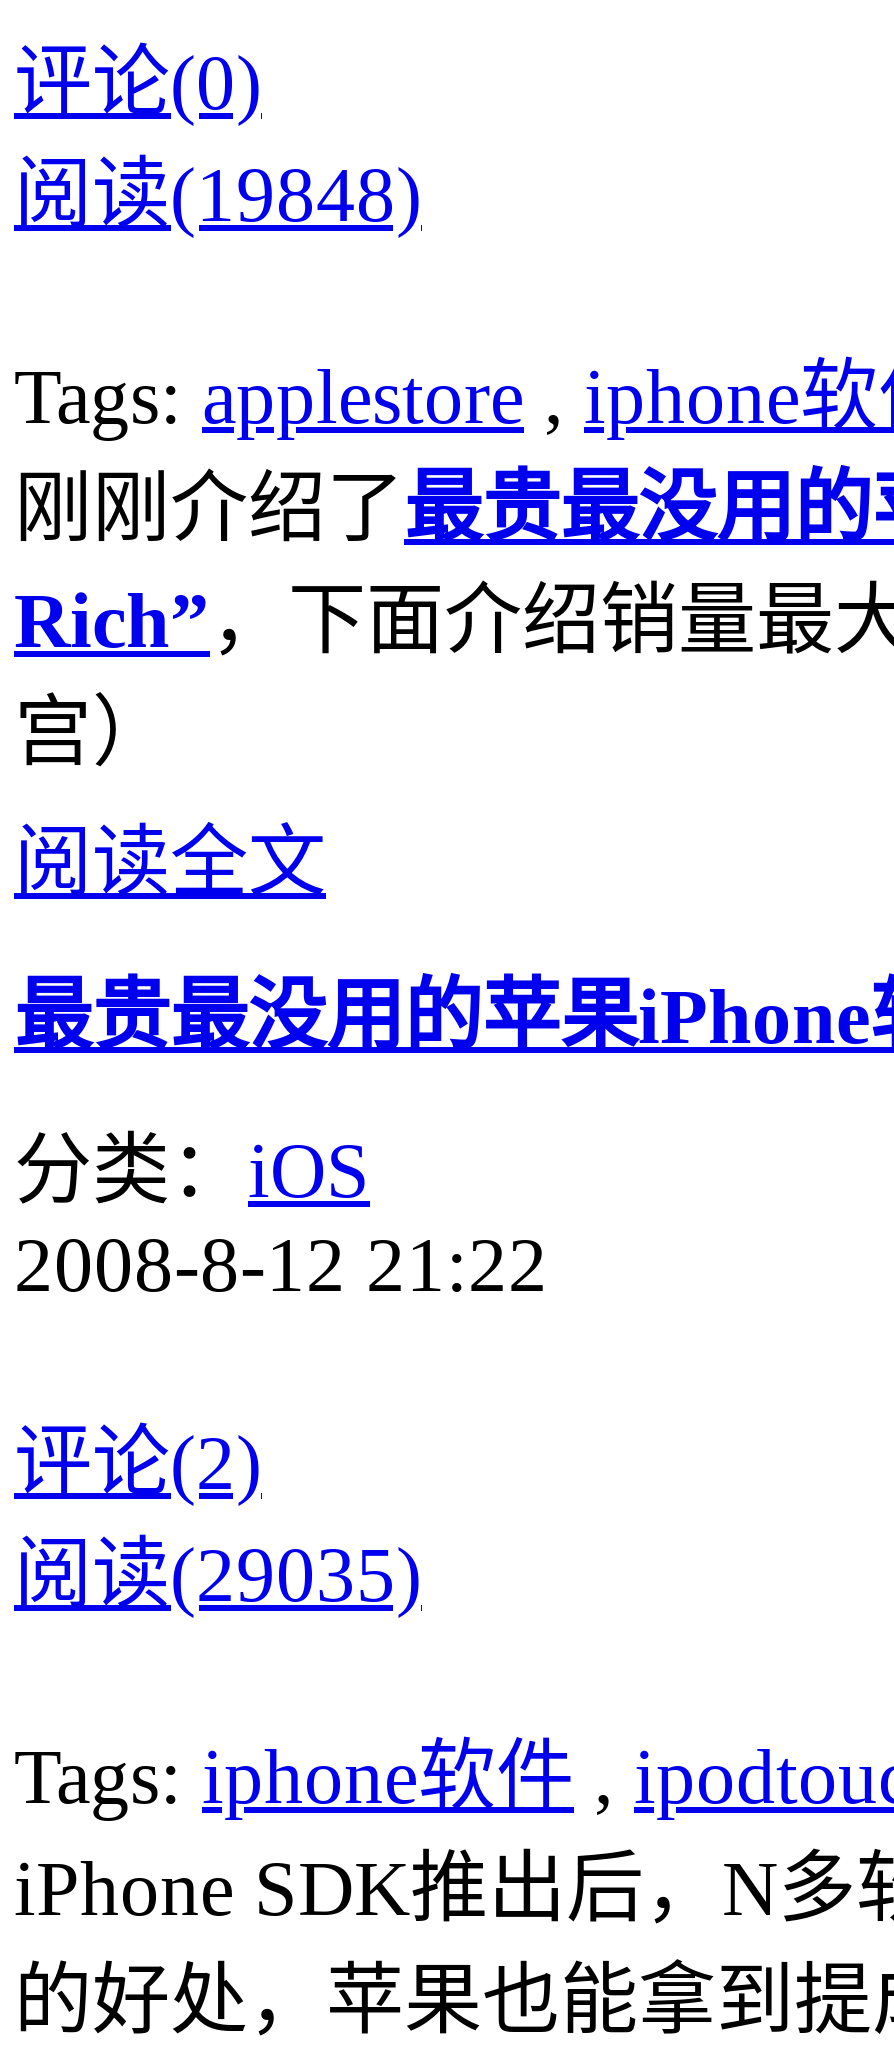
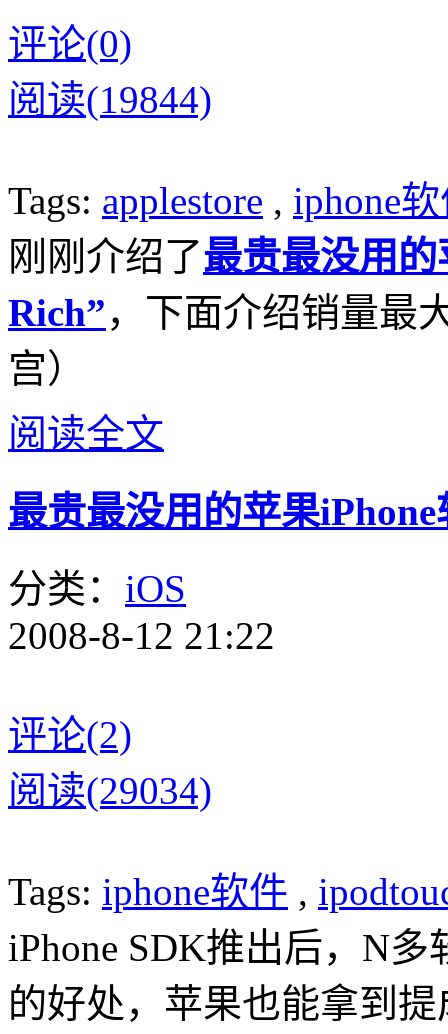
- 阅读(19848)
+ 阅读(19844)

- 阅读(29035)
+ 阅读(29034)
